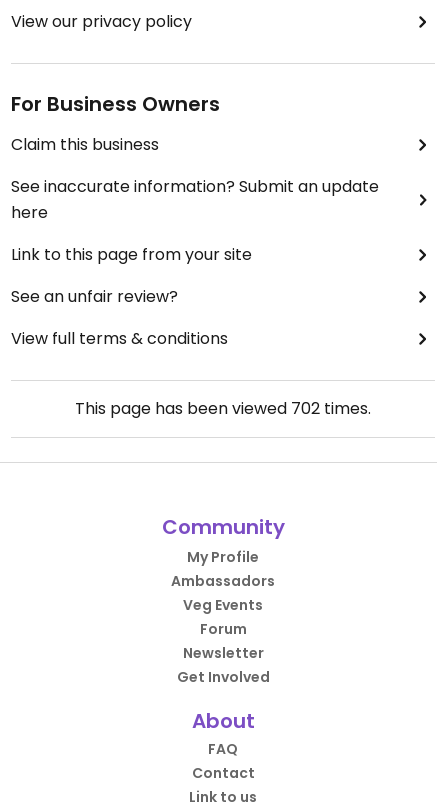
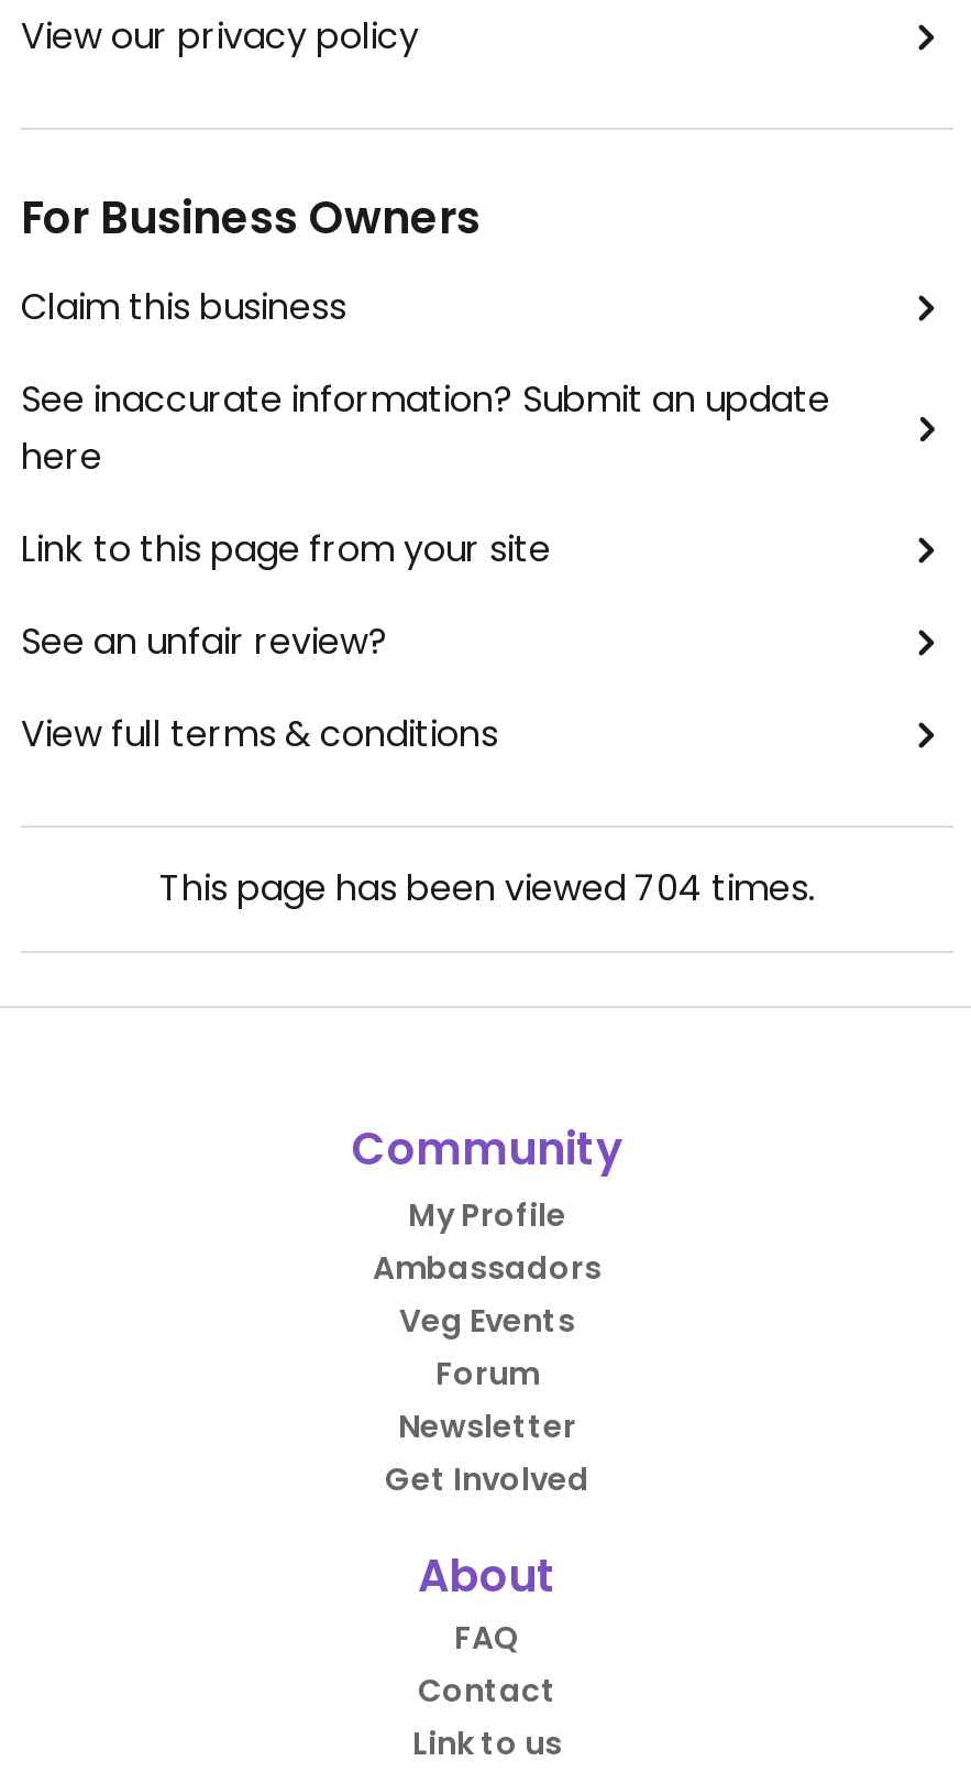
- This page has been viewed 702 times.
+ This page has been viewed 704 times.
